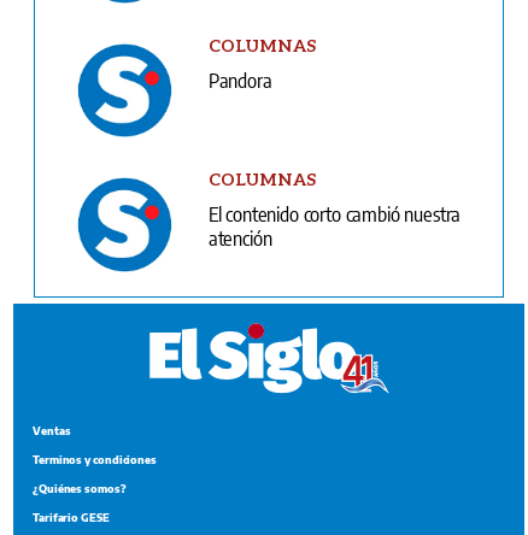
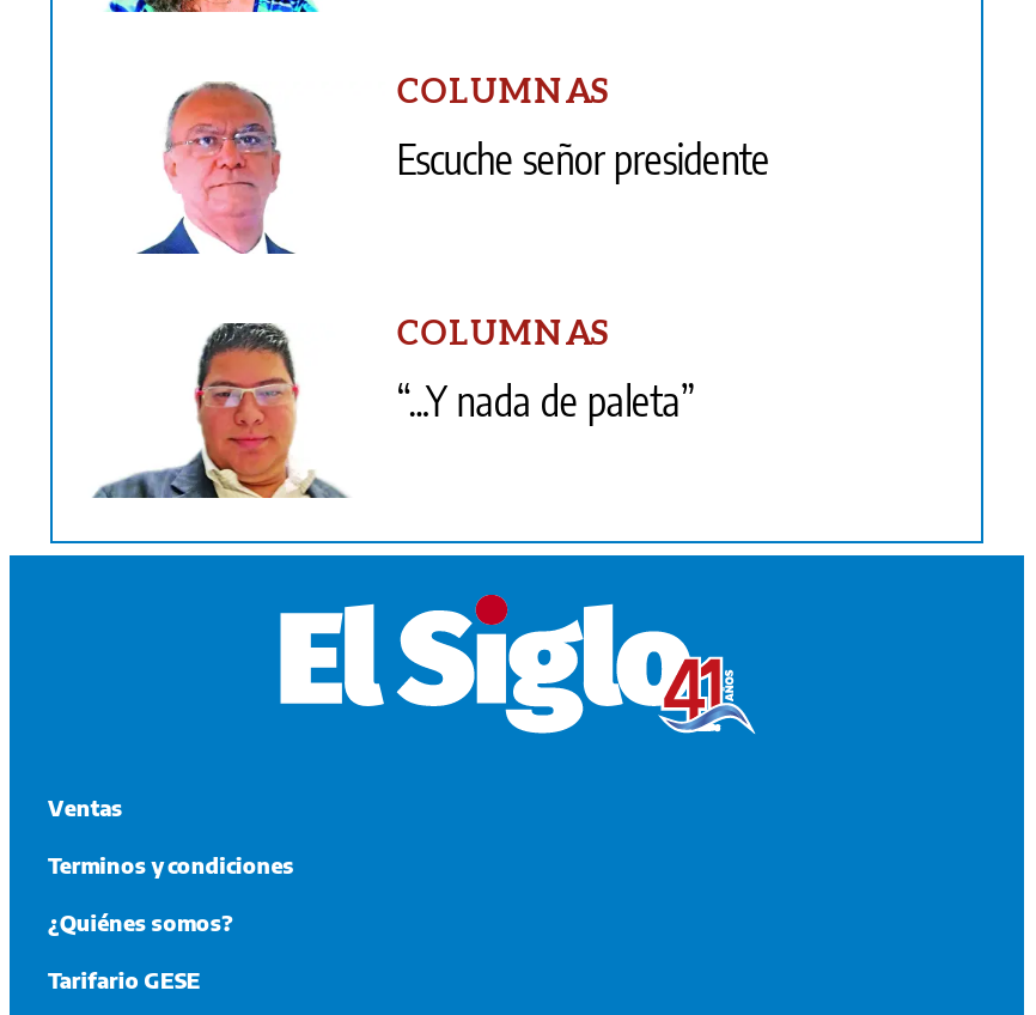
- [image]
- Pandora
+ [image]
+ Escuche señor presidente

- [image]
- El contenido corto cambió nuestra
- atención
+ [image]
+ “...Y nada de paleta”
